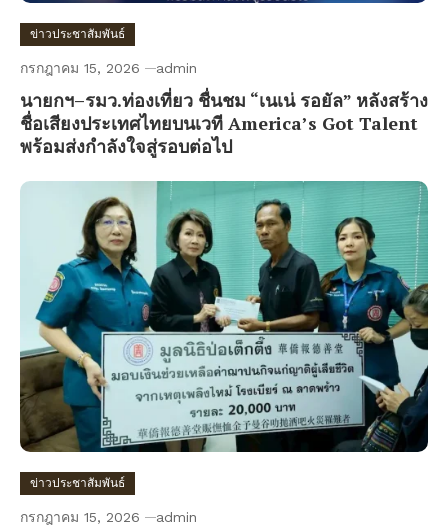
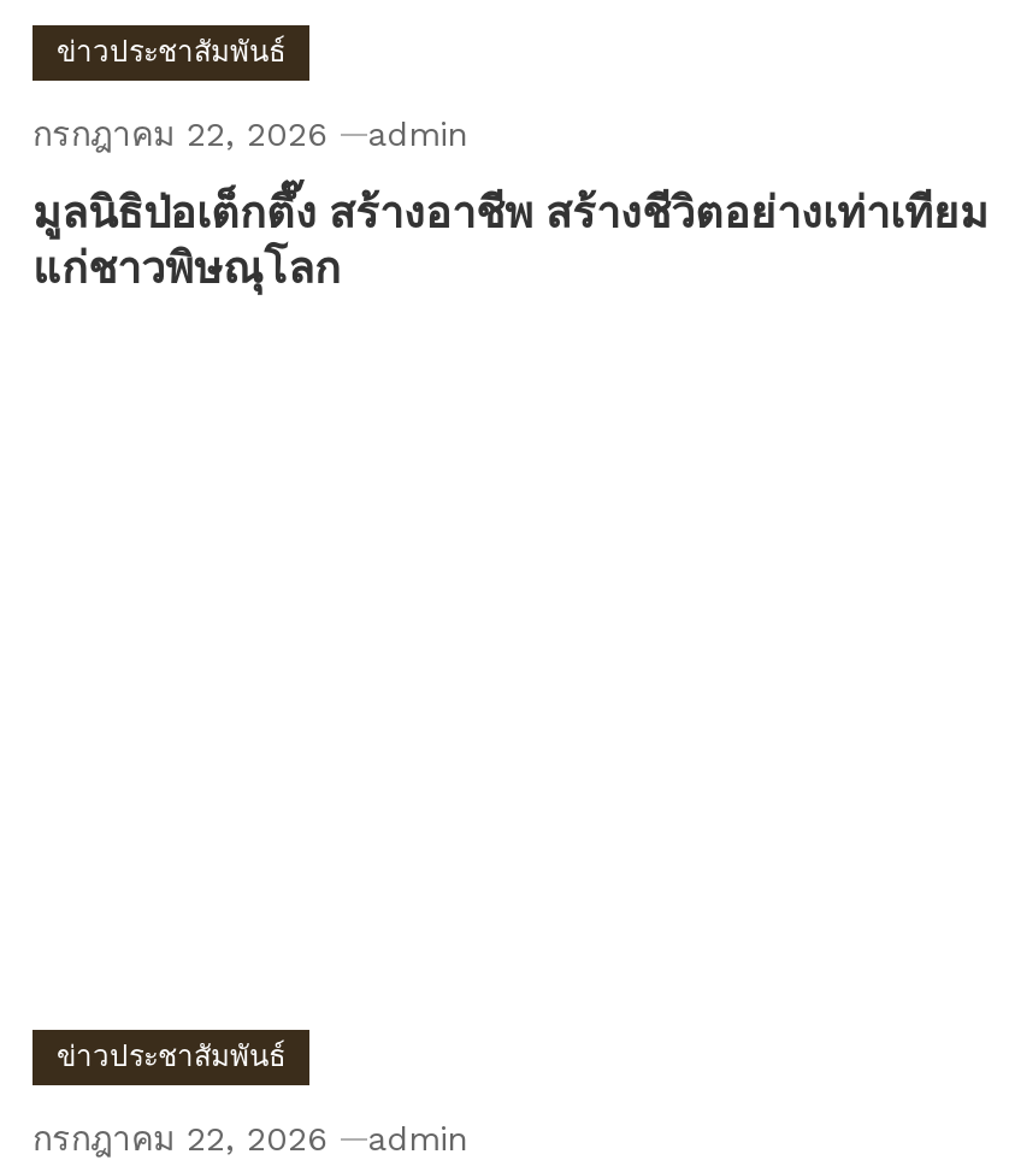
- กรกฎาคม 15, 2026
+ กรกฎาคม 22, 2026

- นายกฯ–รมว.ท่องเที่ยว ชื่นชม “เนเน่ รอยัล” หลังสร้าง
- ชื่อเสียงประเทศไทยบนเวที America’s Got Talent
- พร้อมส่งกำลังใจสู่รอบต่อไป
+ มูลนิธิป่อเต็กตึ๊ง สร้างอาชีพ สร้างชีวิตอย่างเท่าเทียม
+ แก่ชาวพิษณุโลก

- [image]

- กรกฎาคม 15, 2026
+ กรกฎาคม 22, 2026
